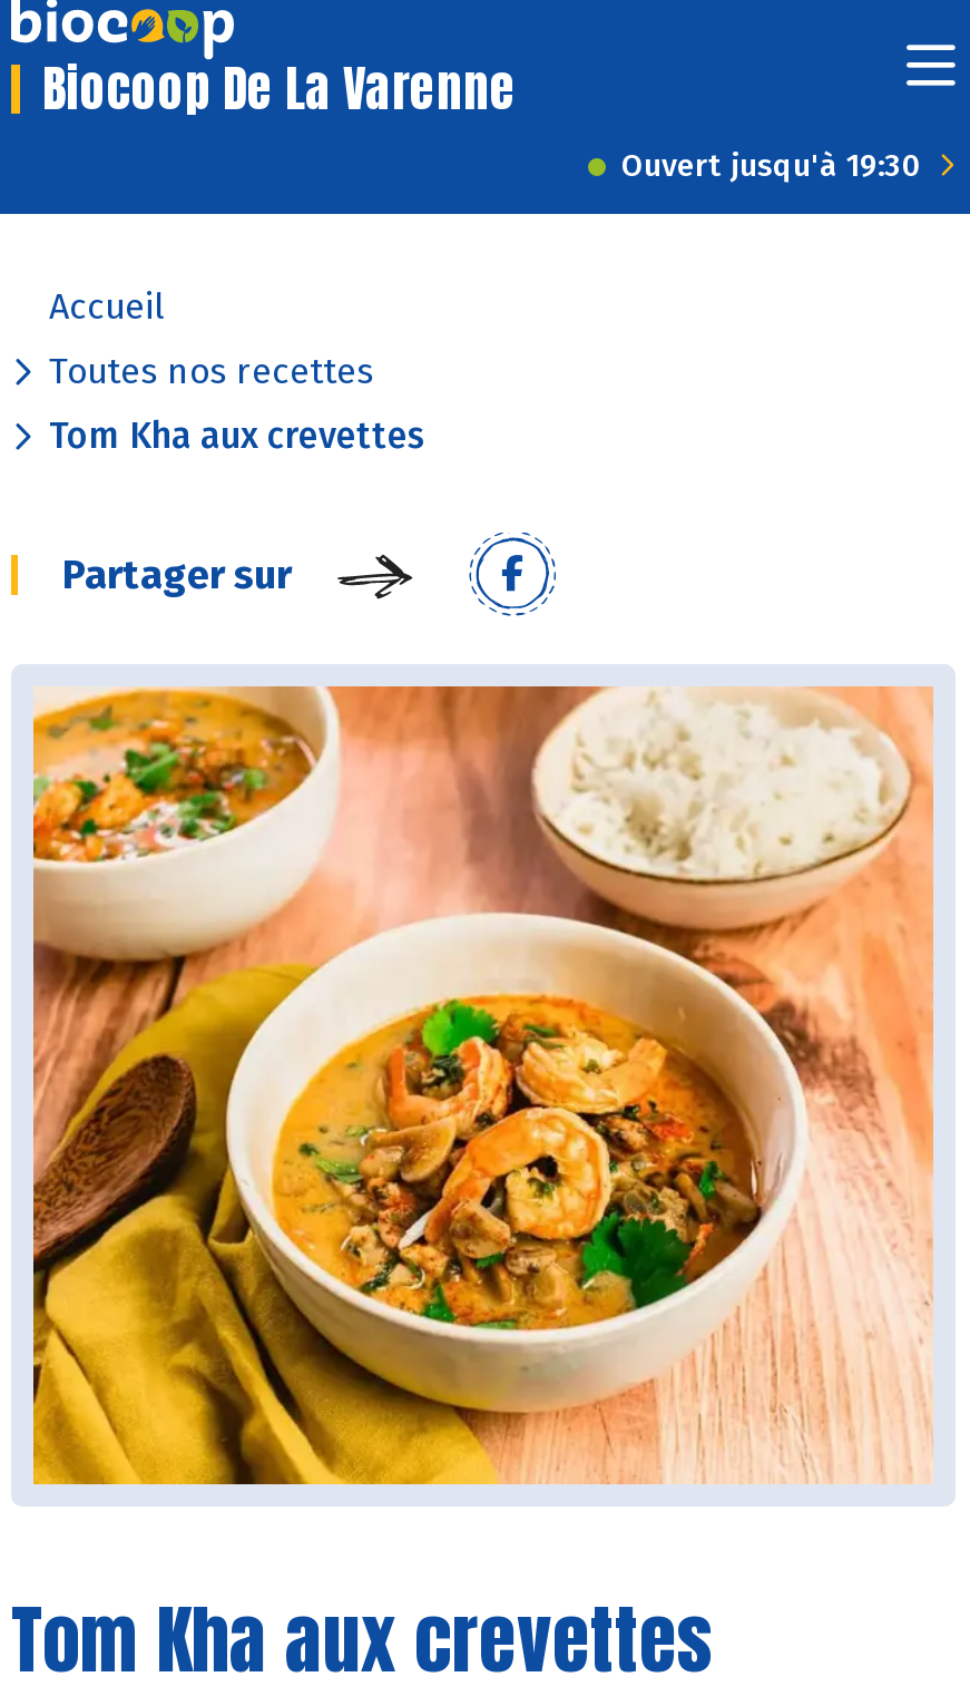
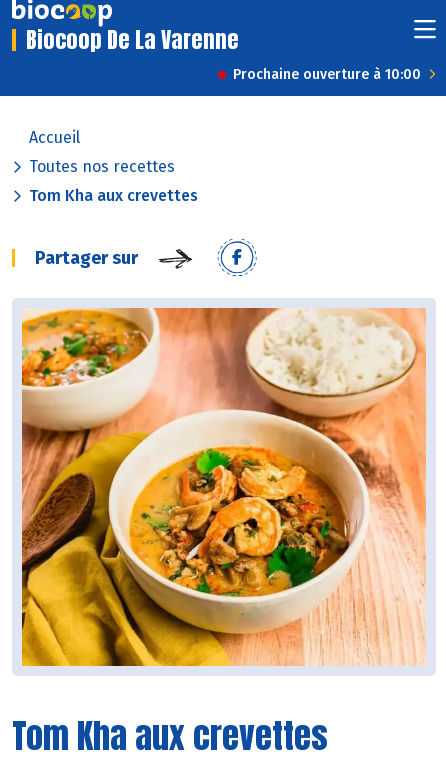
- Ouvert jusqu'à 19:30
+ Prochaine ouverture à 10:00
